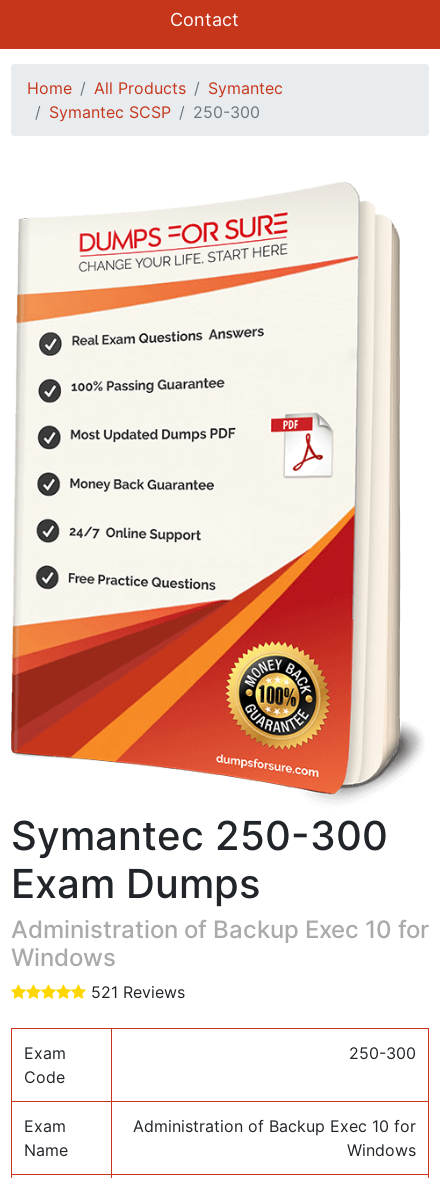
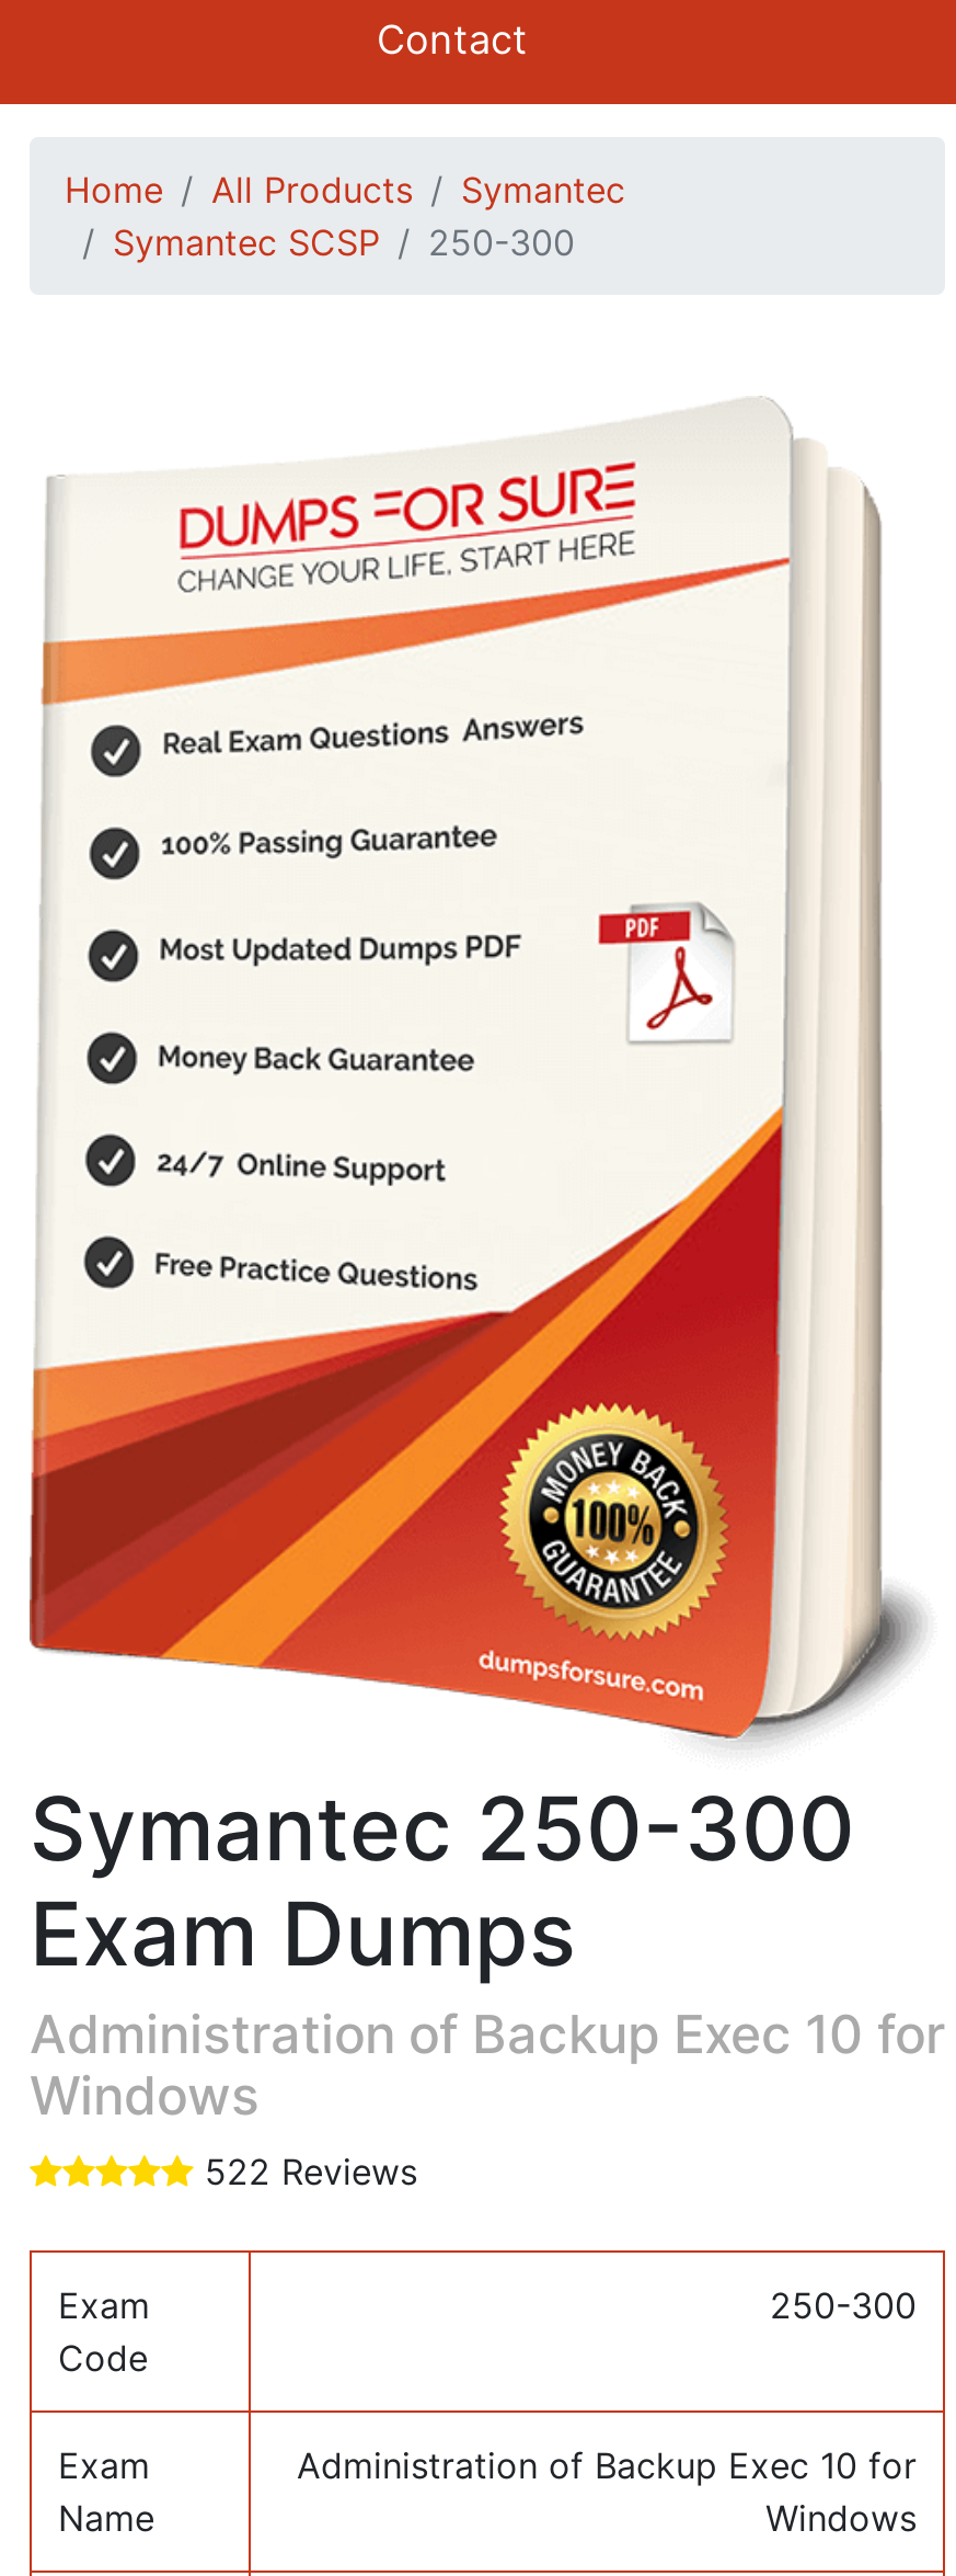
- 521 Reviews
+ 522 Reviews
